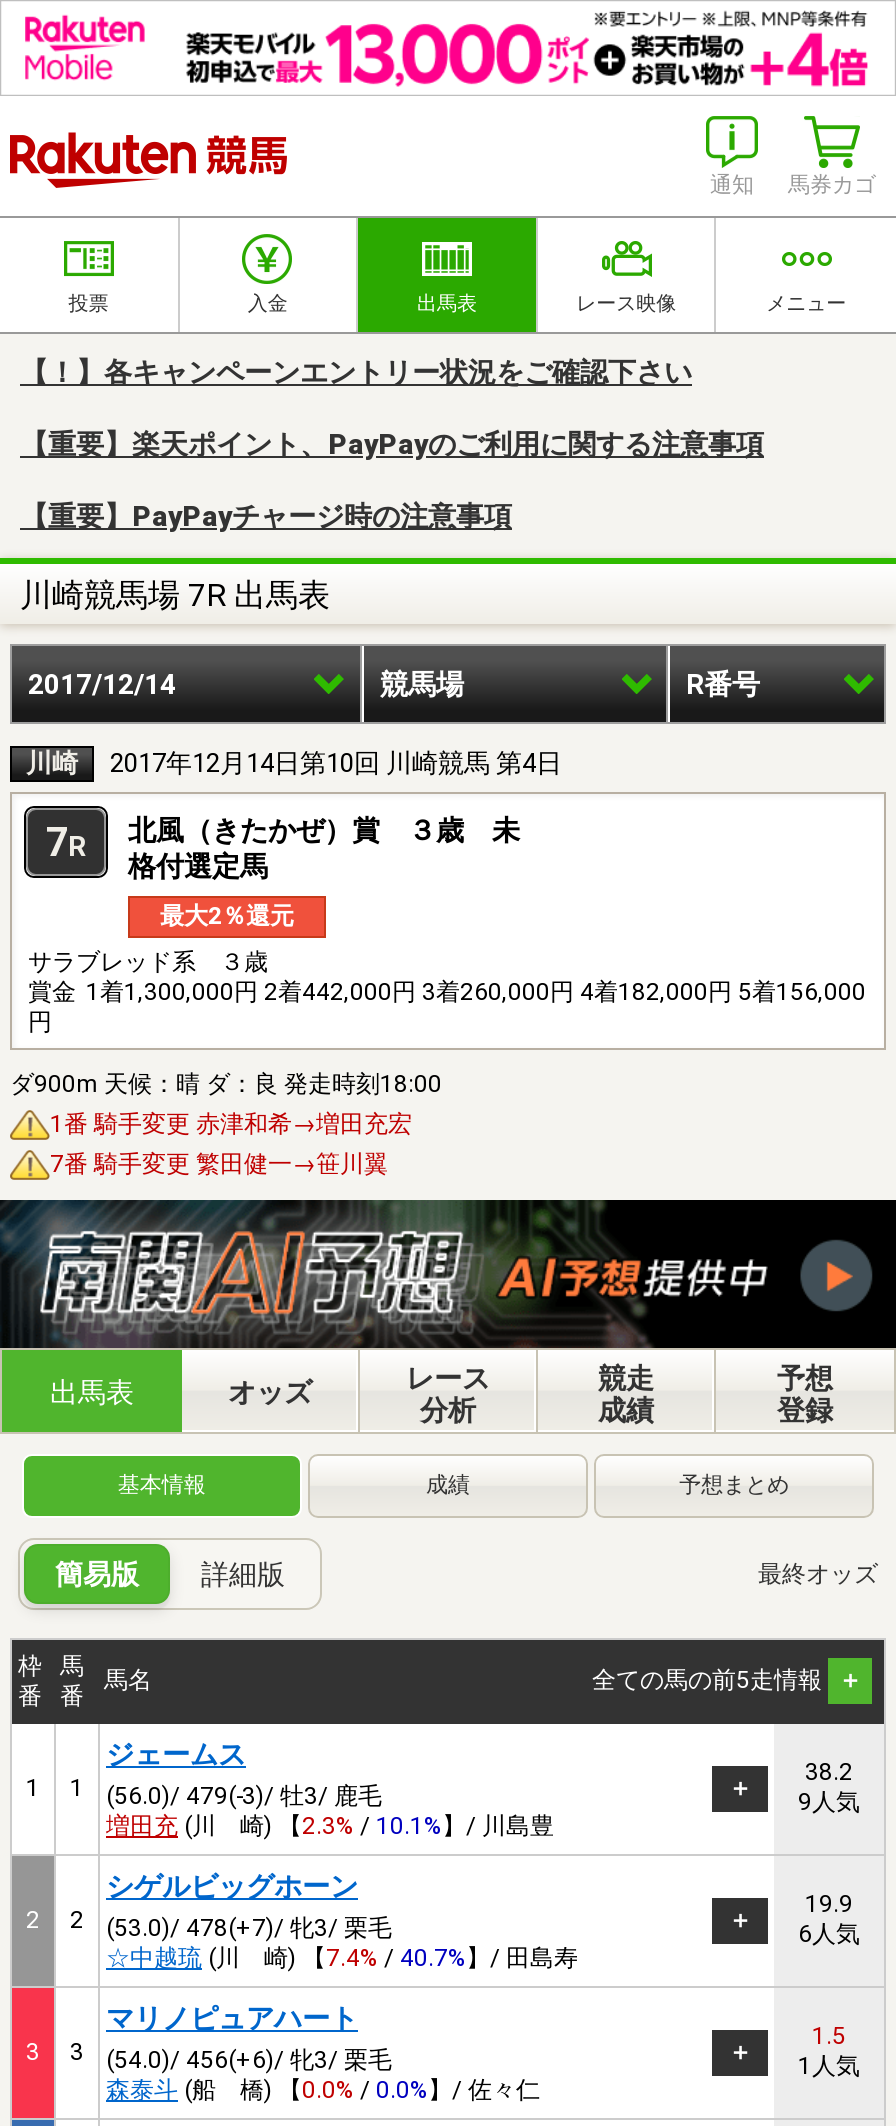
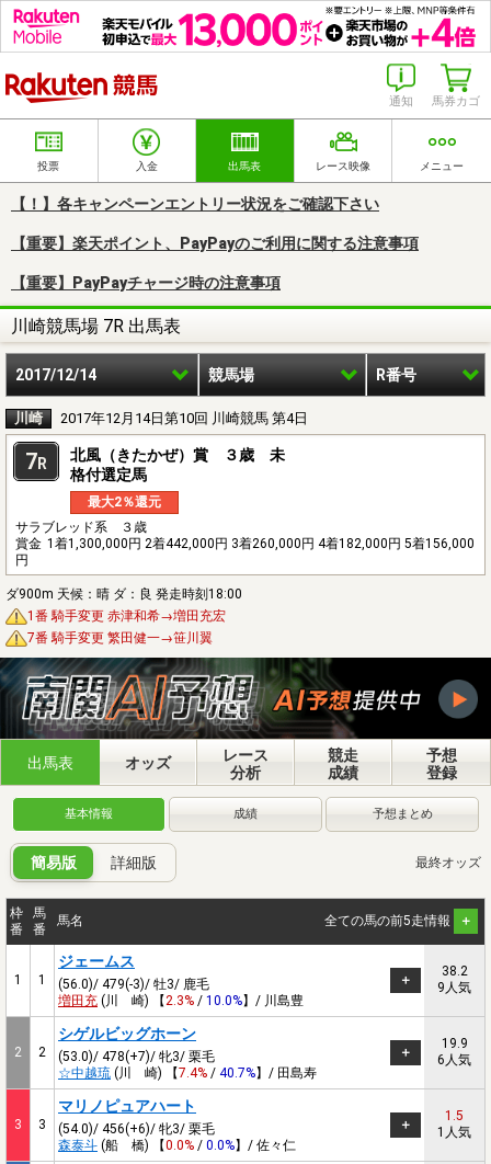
- 増田充(川 崎) 【2.3% / 10.1%】/ 川島豊
+ 増田充(川 崎) 【2.3% / 10.0%】/ 川島豊
